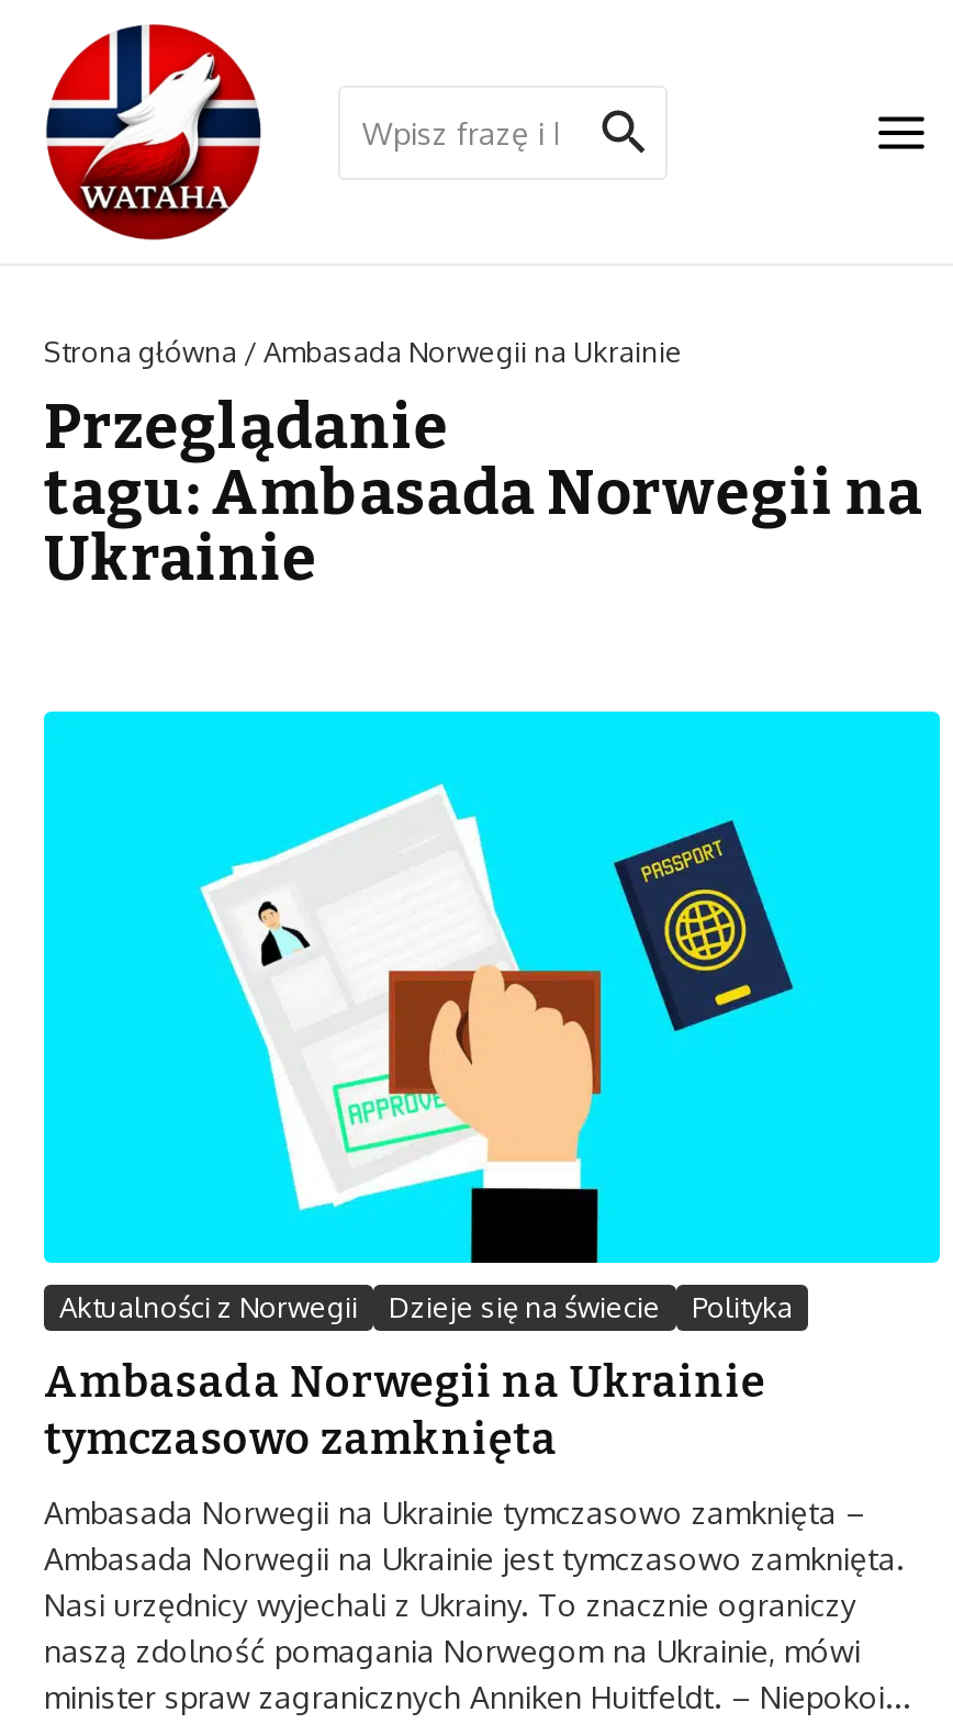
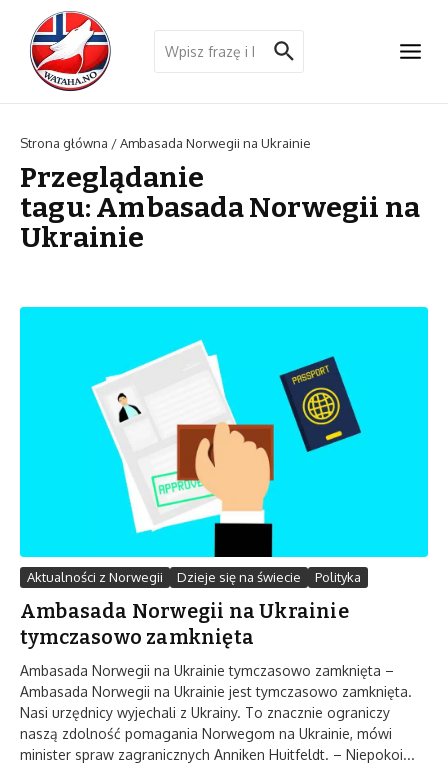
- [image]
+ [image]
